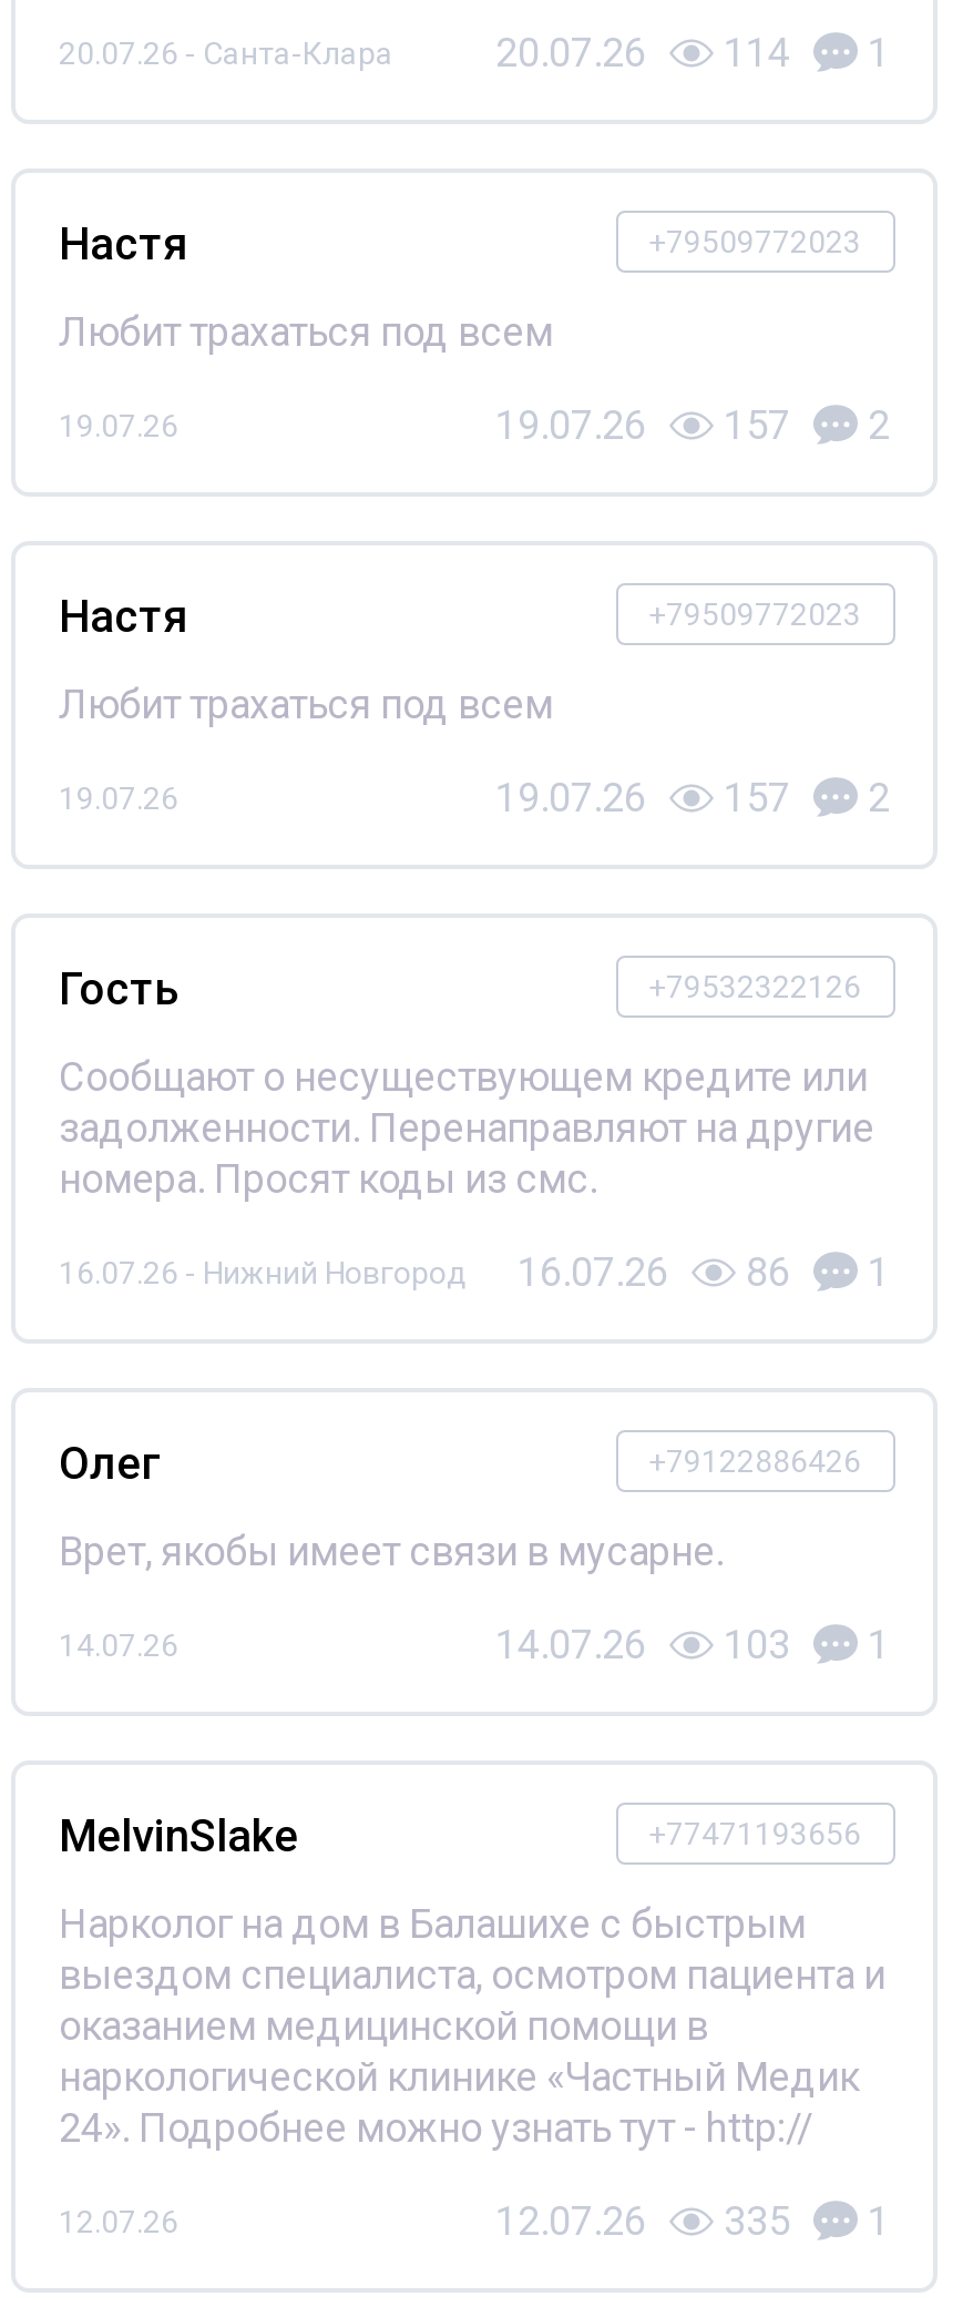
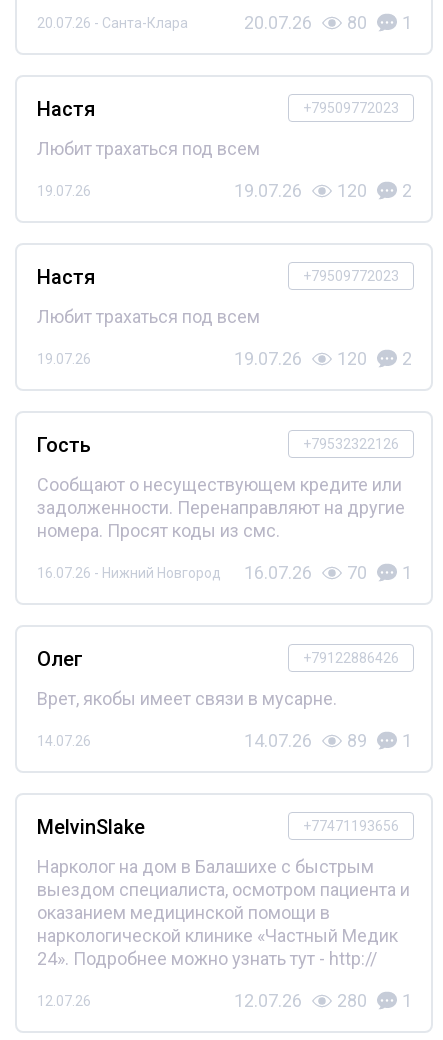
- 20.07.26 114 1
+ 20.07.26 80 1

- 19.07.26 157 2
+ 19.07.26 120 2

- 19.07.26 157 2
+ 19.07.26 120 2

- 16.07.26 - Нижний Новгород 16.07.26 86 1
+ 16.07.26 - Нижний Новгород 16.07.26 70 1

- 14.07.26 103 1
+ 14.07.26 89 1

- 12.07.26 335 1
+ 12.07.26 280 1
